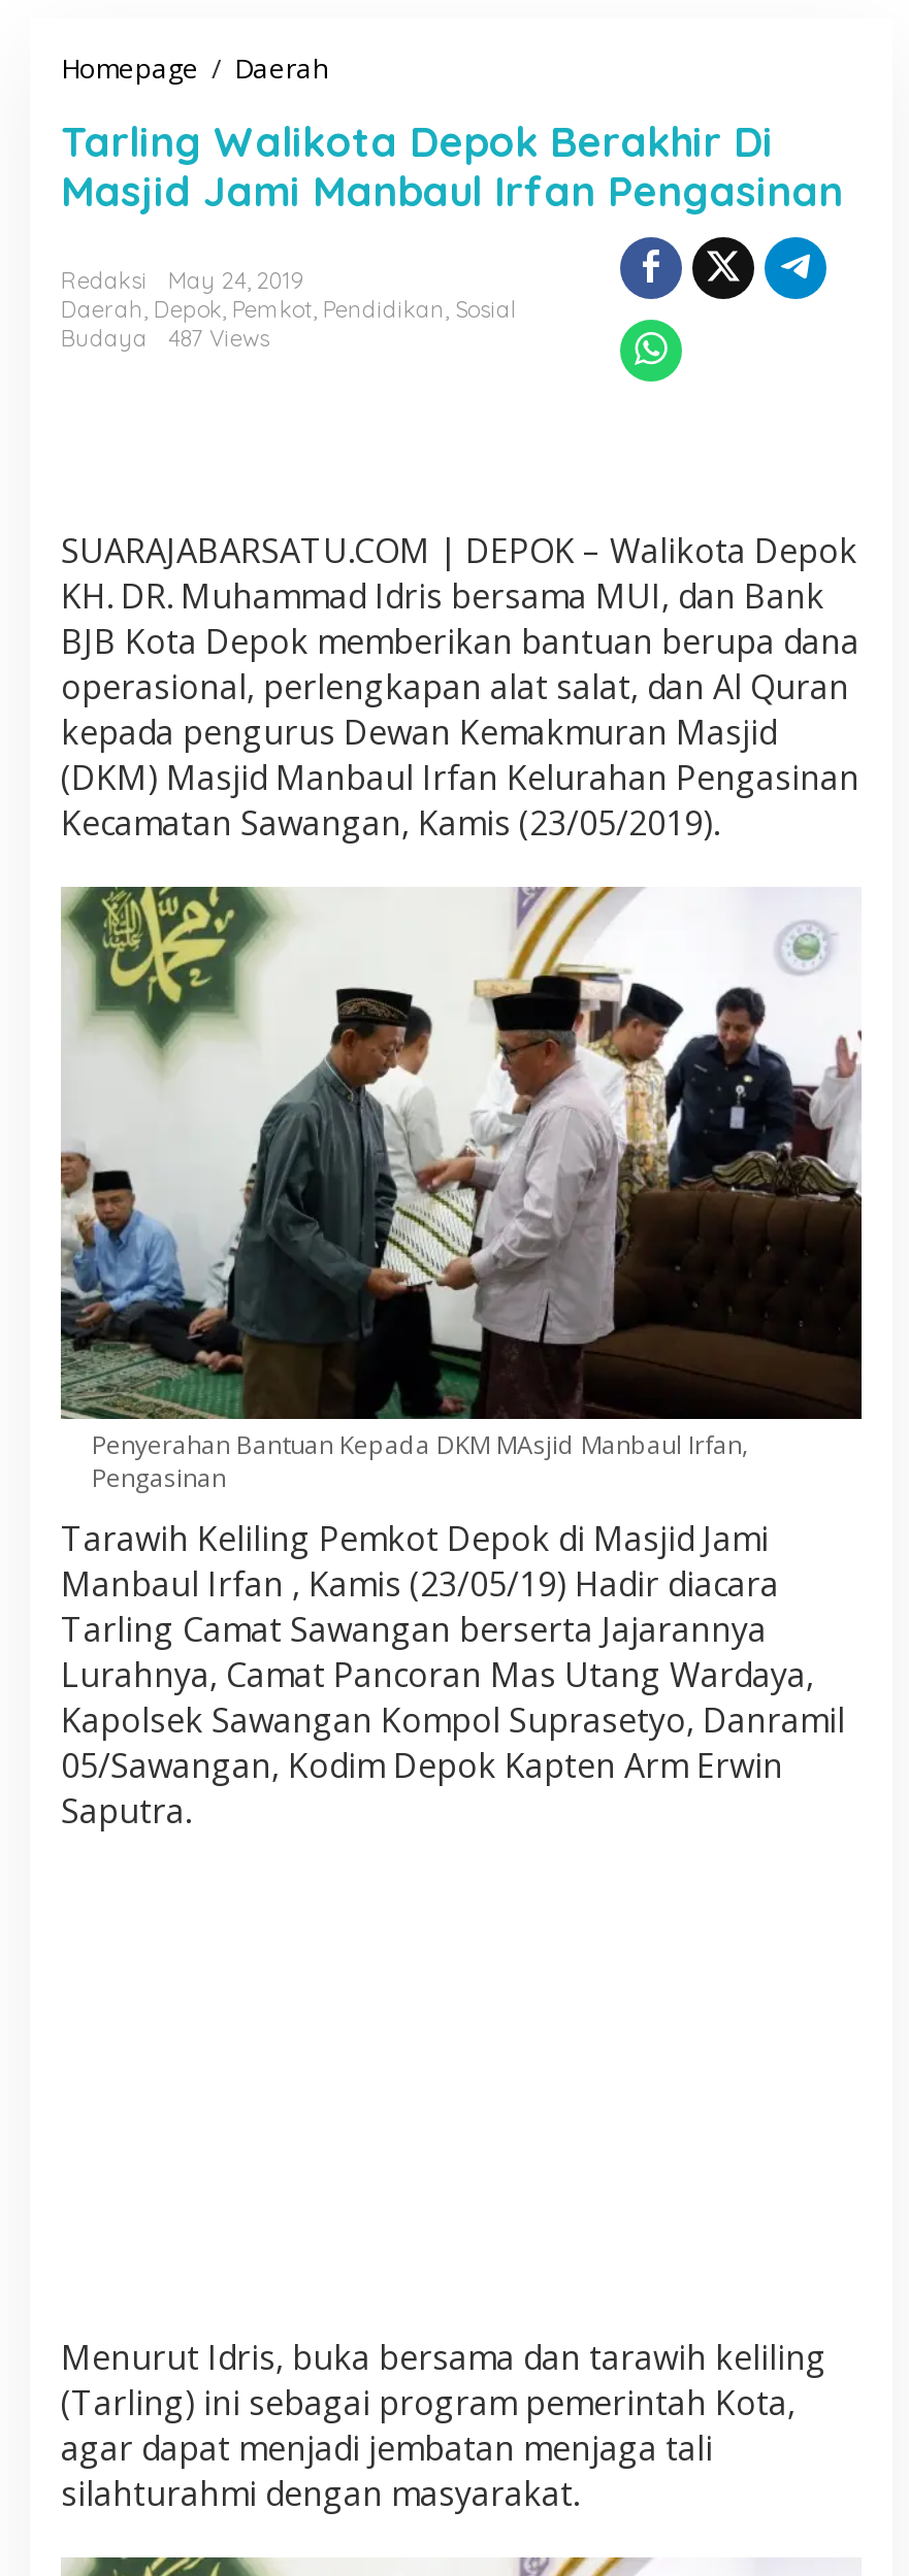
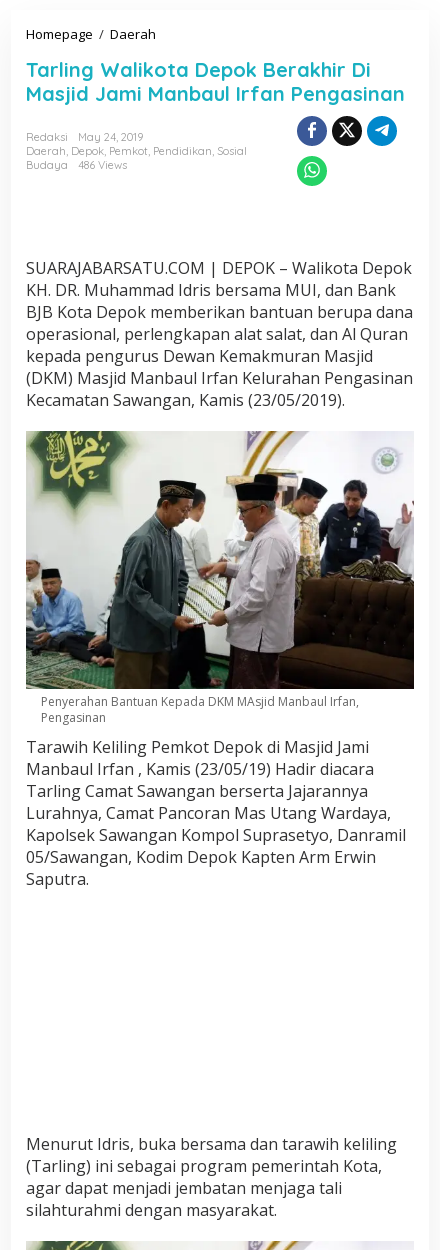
- Budaya 487 Views
+ Budaya 486 Views
